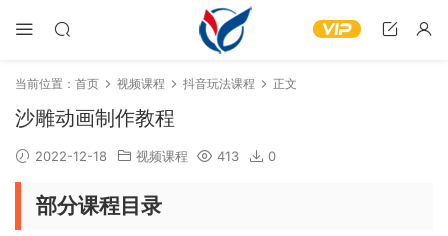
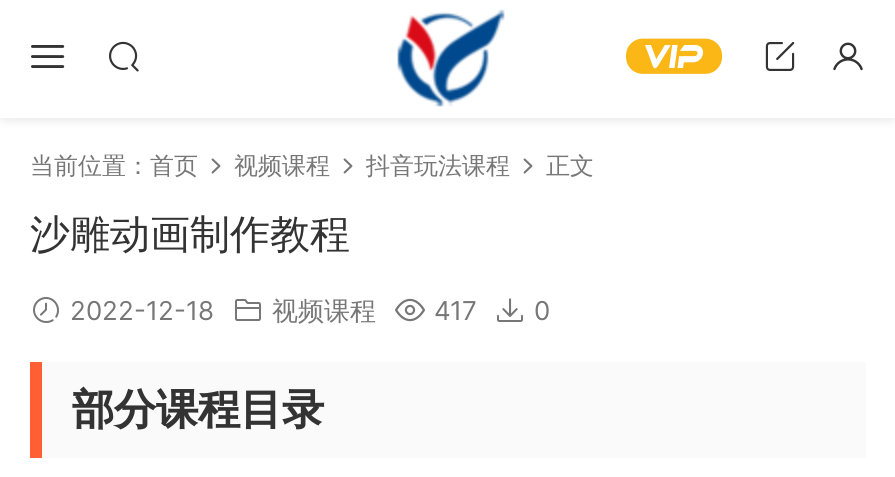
- 2022-12-18 视频课程 413 0
+ 2022-12-18 视频课程 417 0
